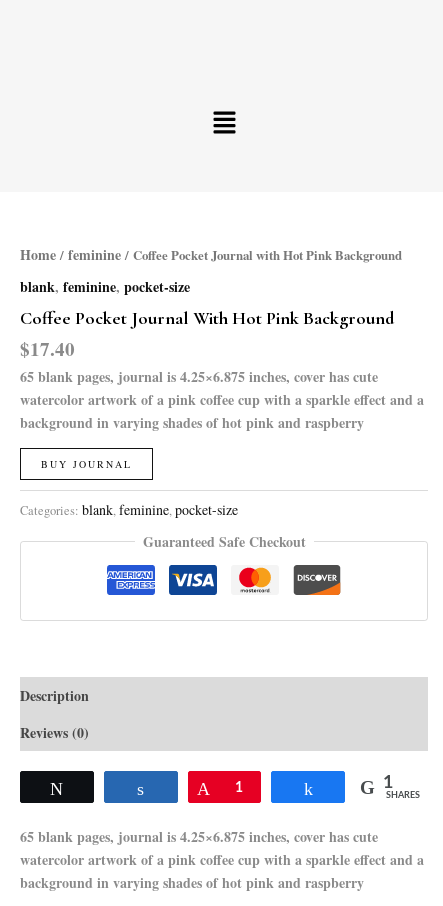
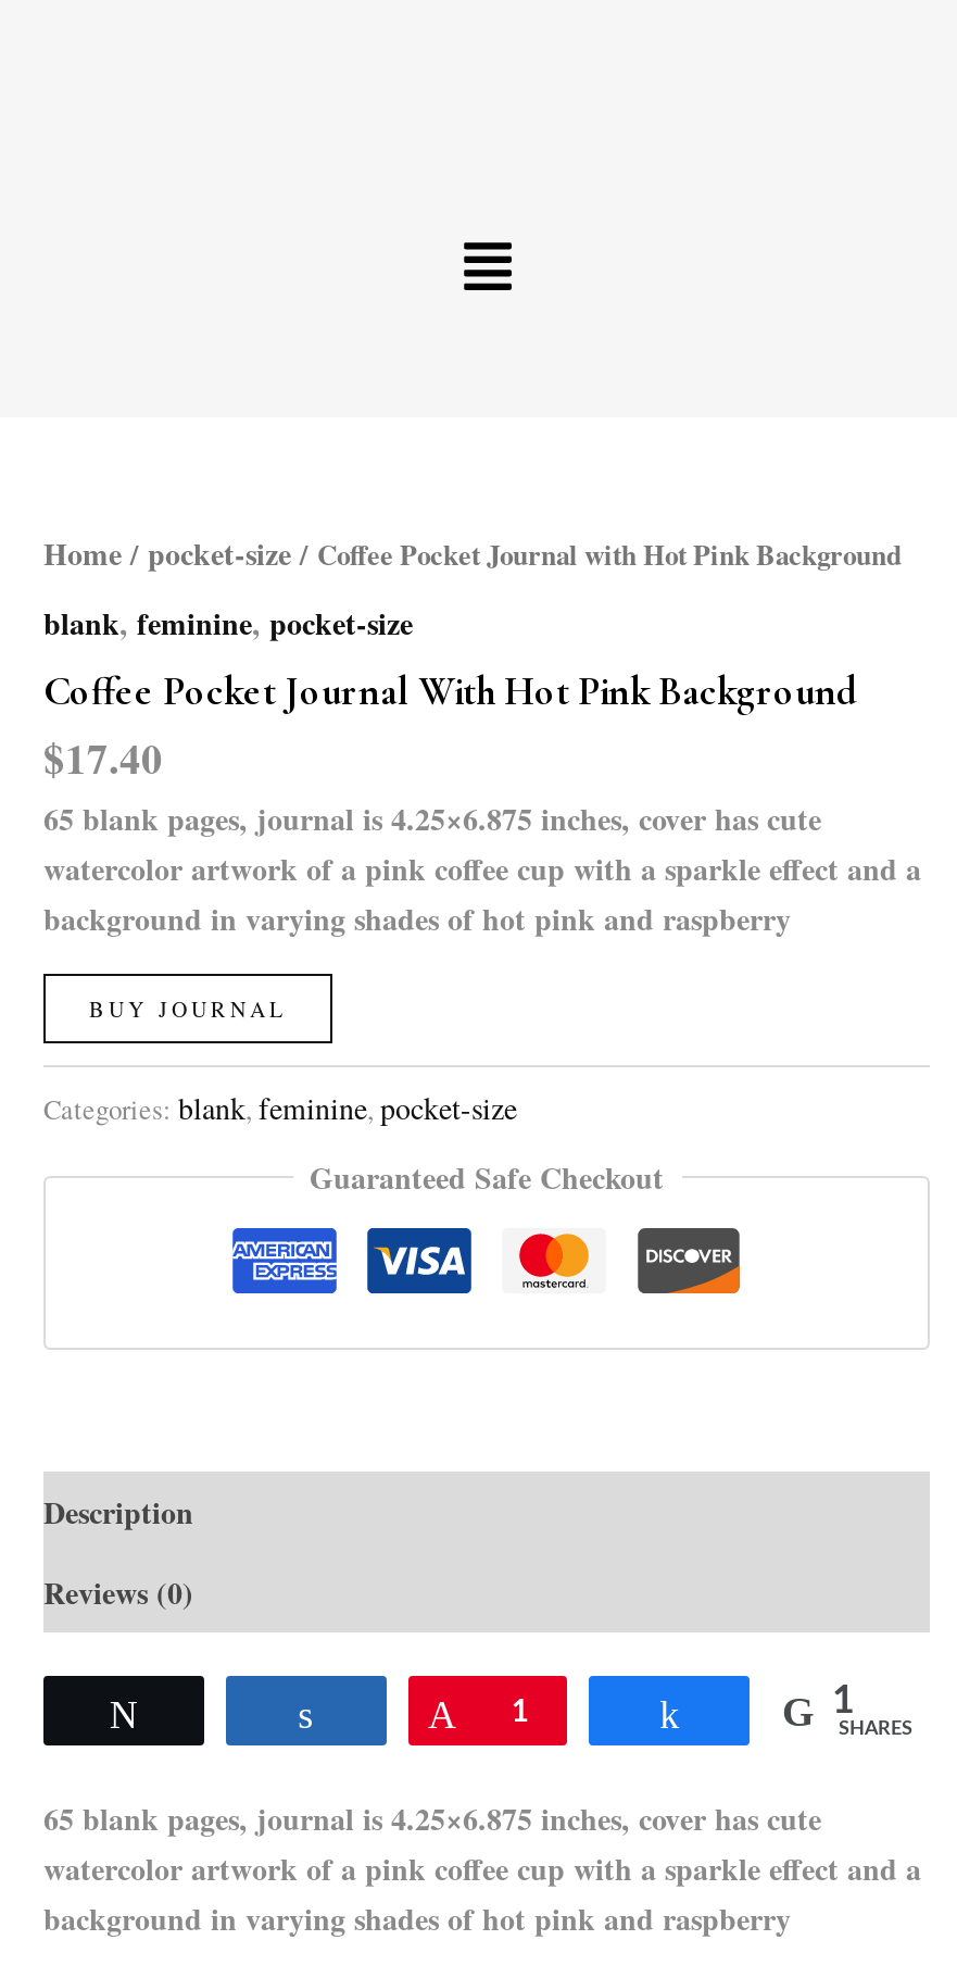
- Home/ feminine/ Coffee Pocket Journal with Hot Pink Background
+ Home/ pocket-size/ Coffee Pocket Journal with Hot Pink Background
